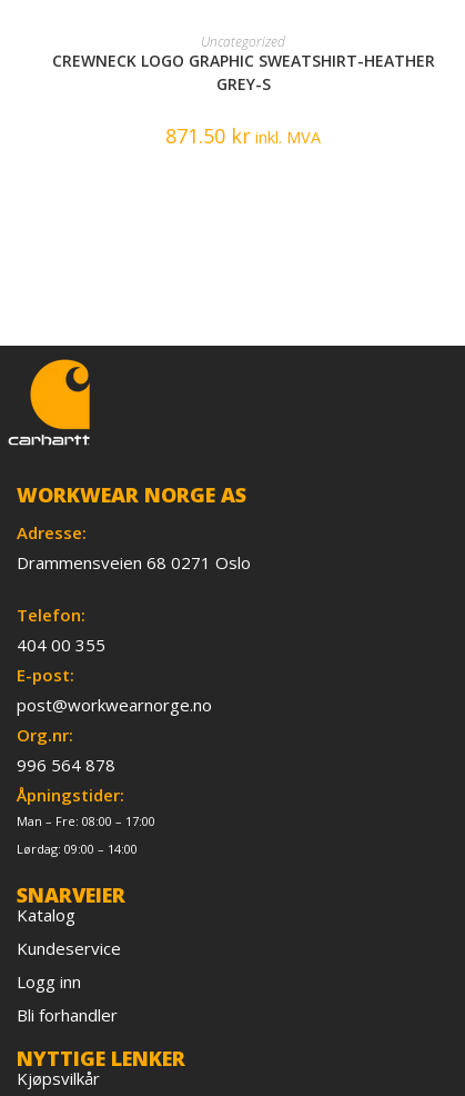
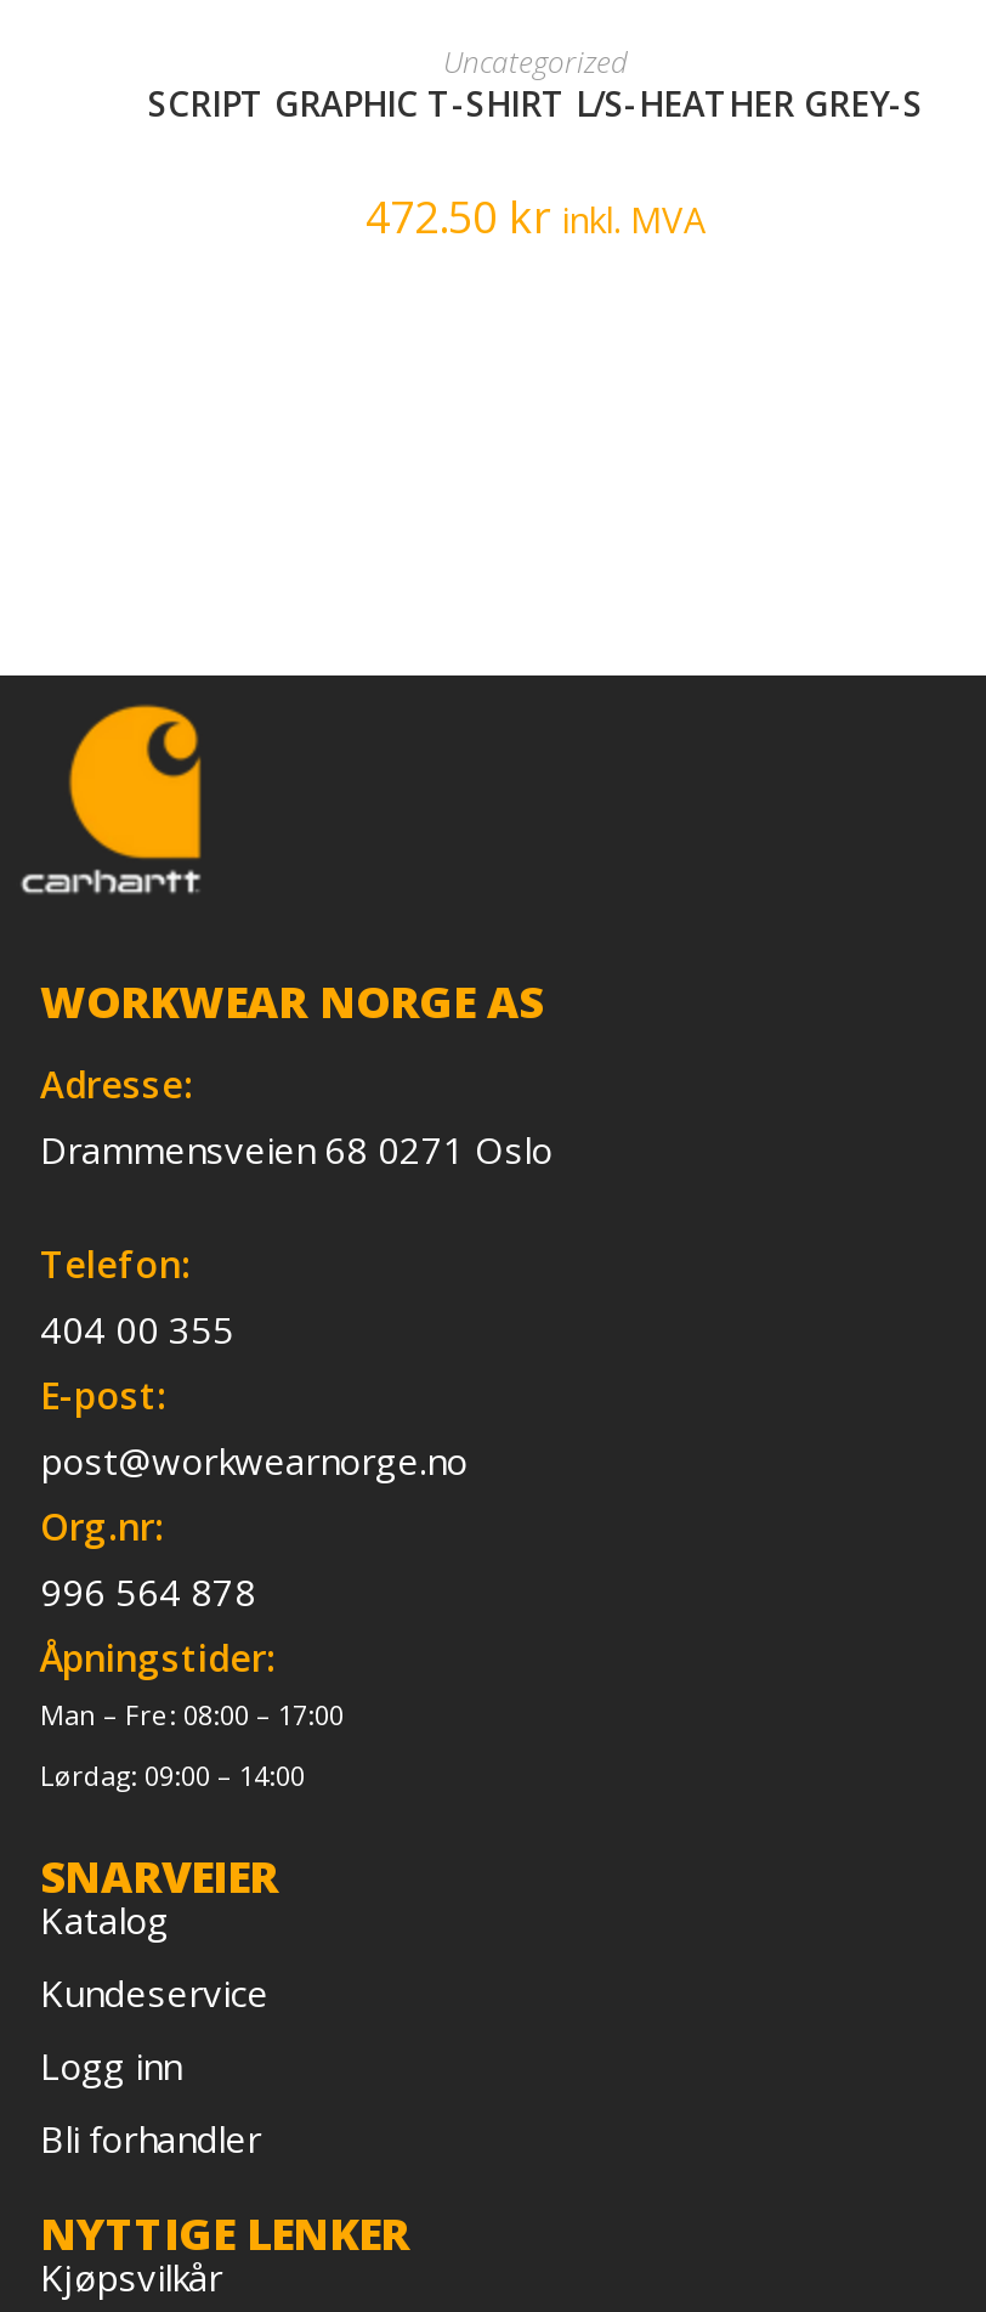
- CREWNECK LOGO GRAPHIC SWEATSHIRT-HEATHER
- GREY-S
+ SCRIPT GRAPHIC T-SHIRT L/S-HEATHER GREY-S

- 871.50 kr inkl. MVA
+ 472.50 kr inkl. MVA
